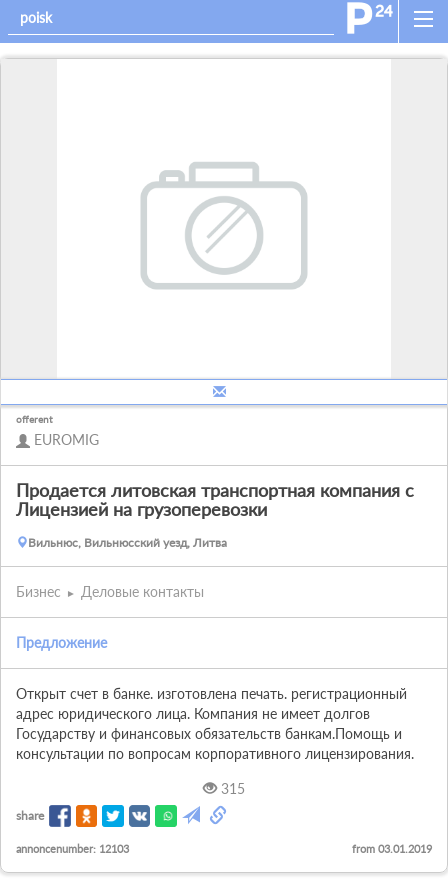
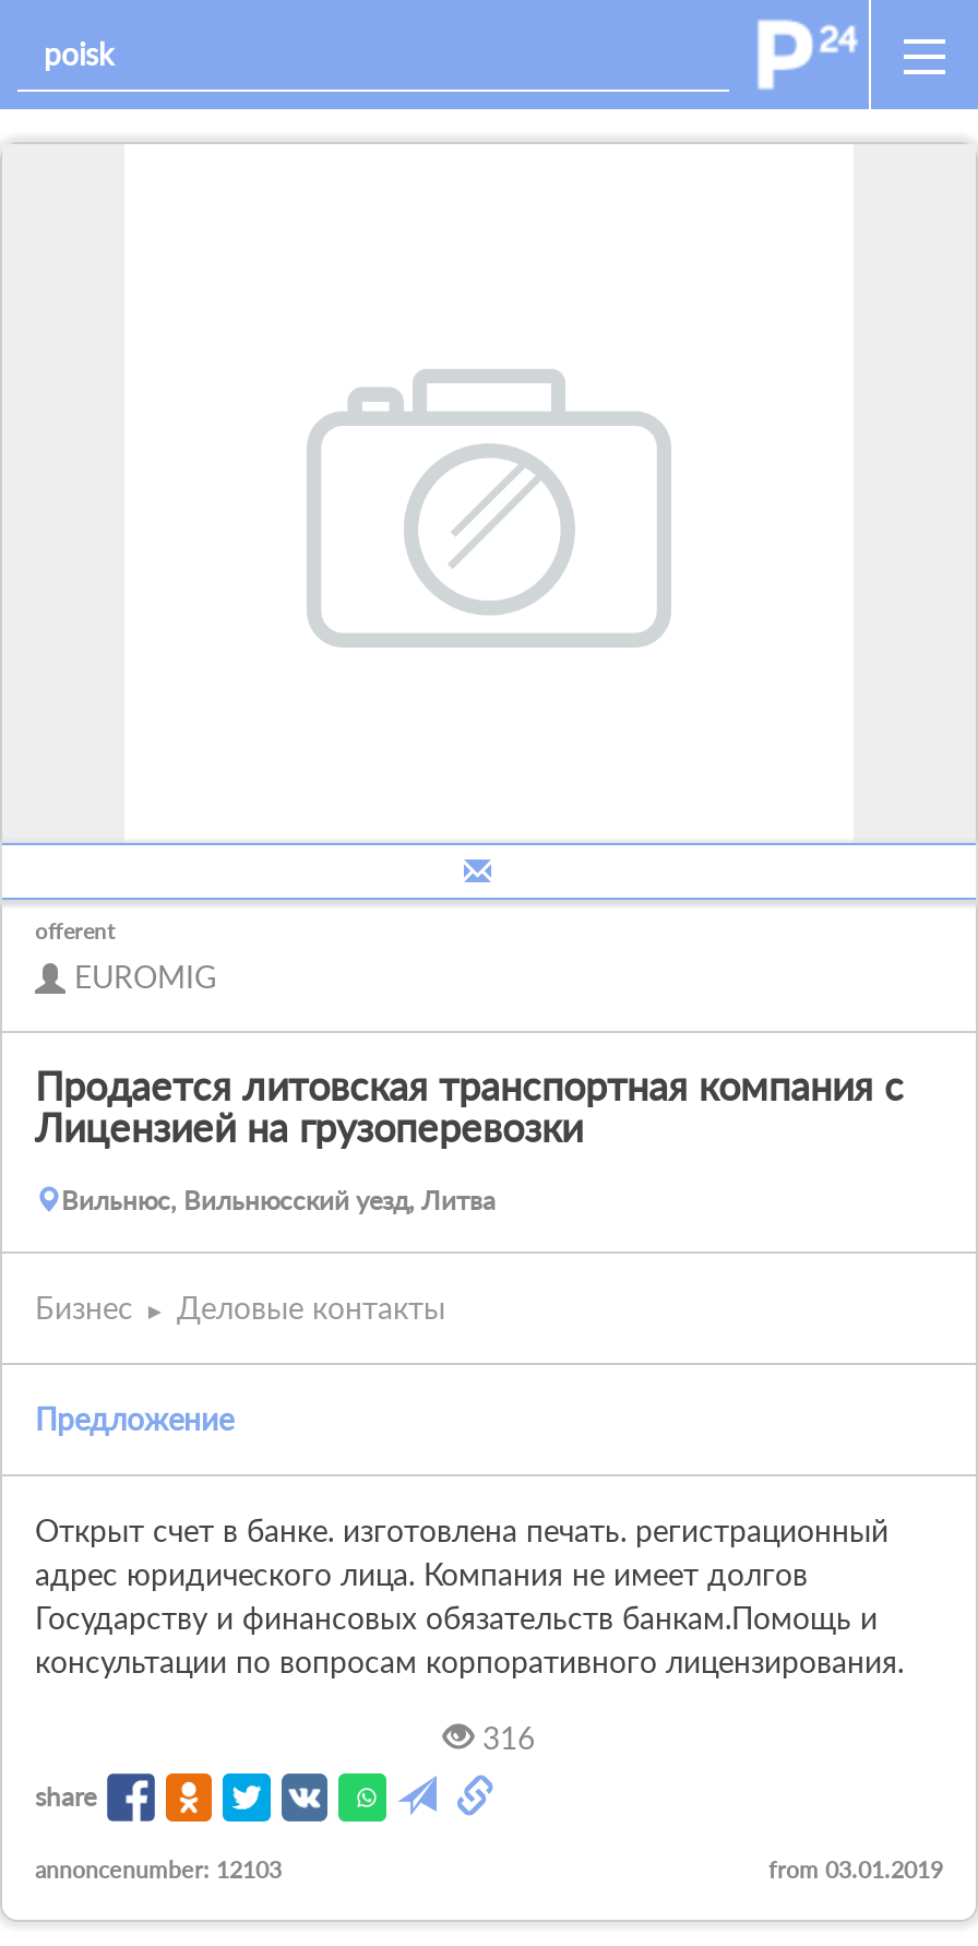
- 315
+ 316
